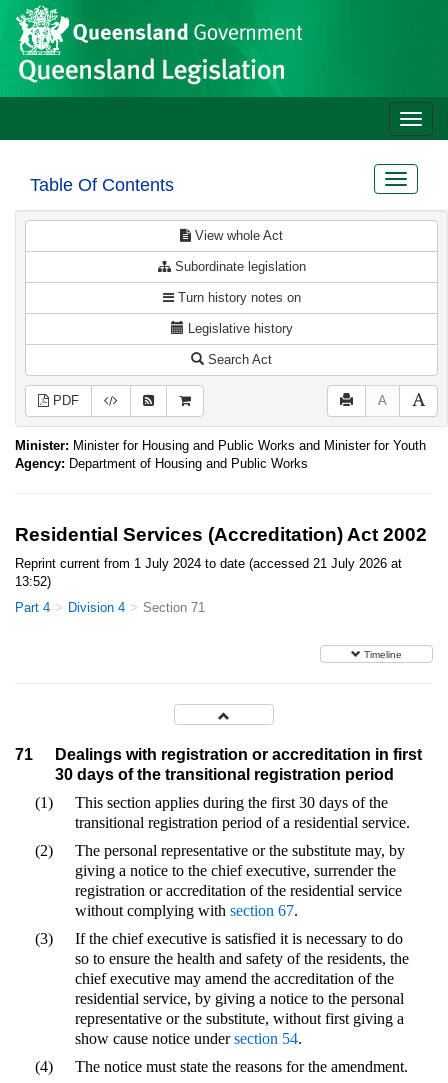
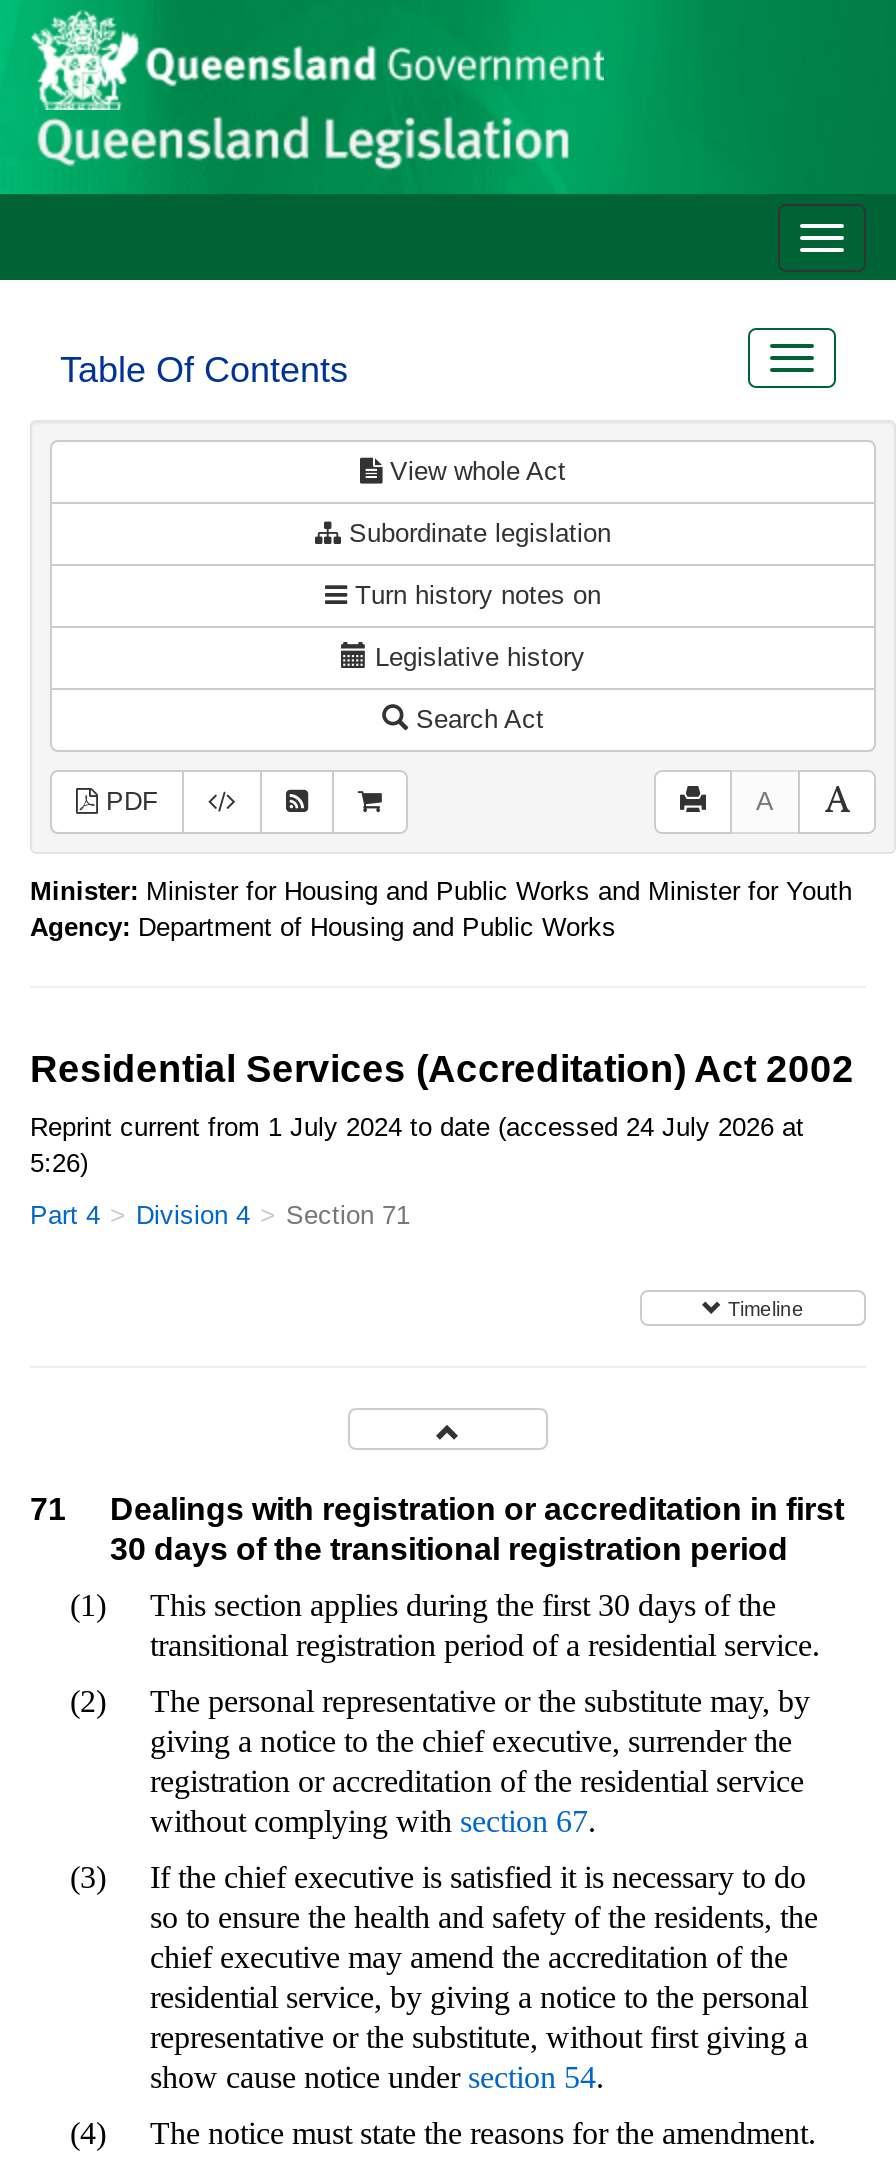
- Reprint current from 1 July 2024 to date (accessed 21 July 2026 at
+ Reprint current from 1 July 2024 to date (accessed 24 July 2026 at

- 13:52)
+ 5:26)
